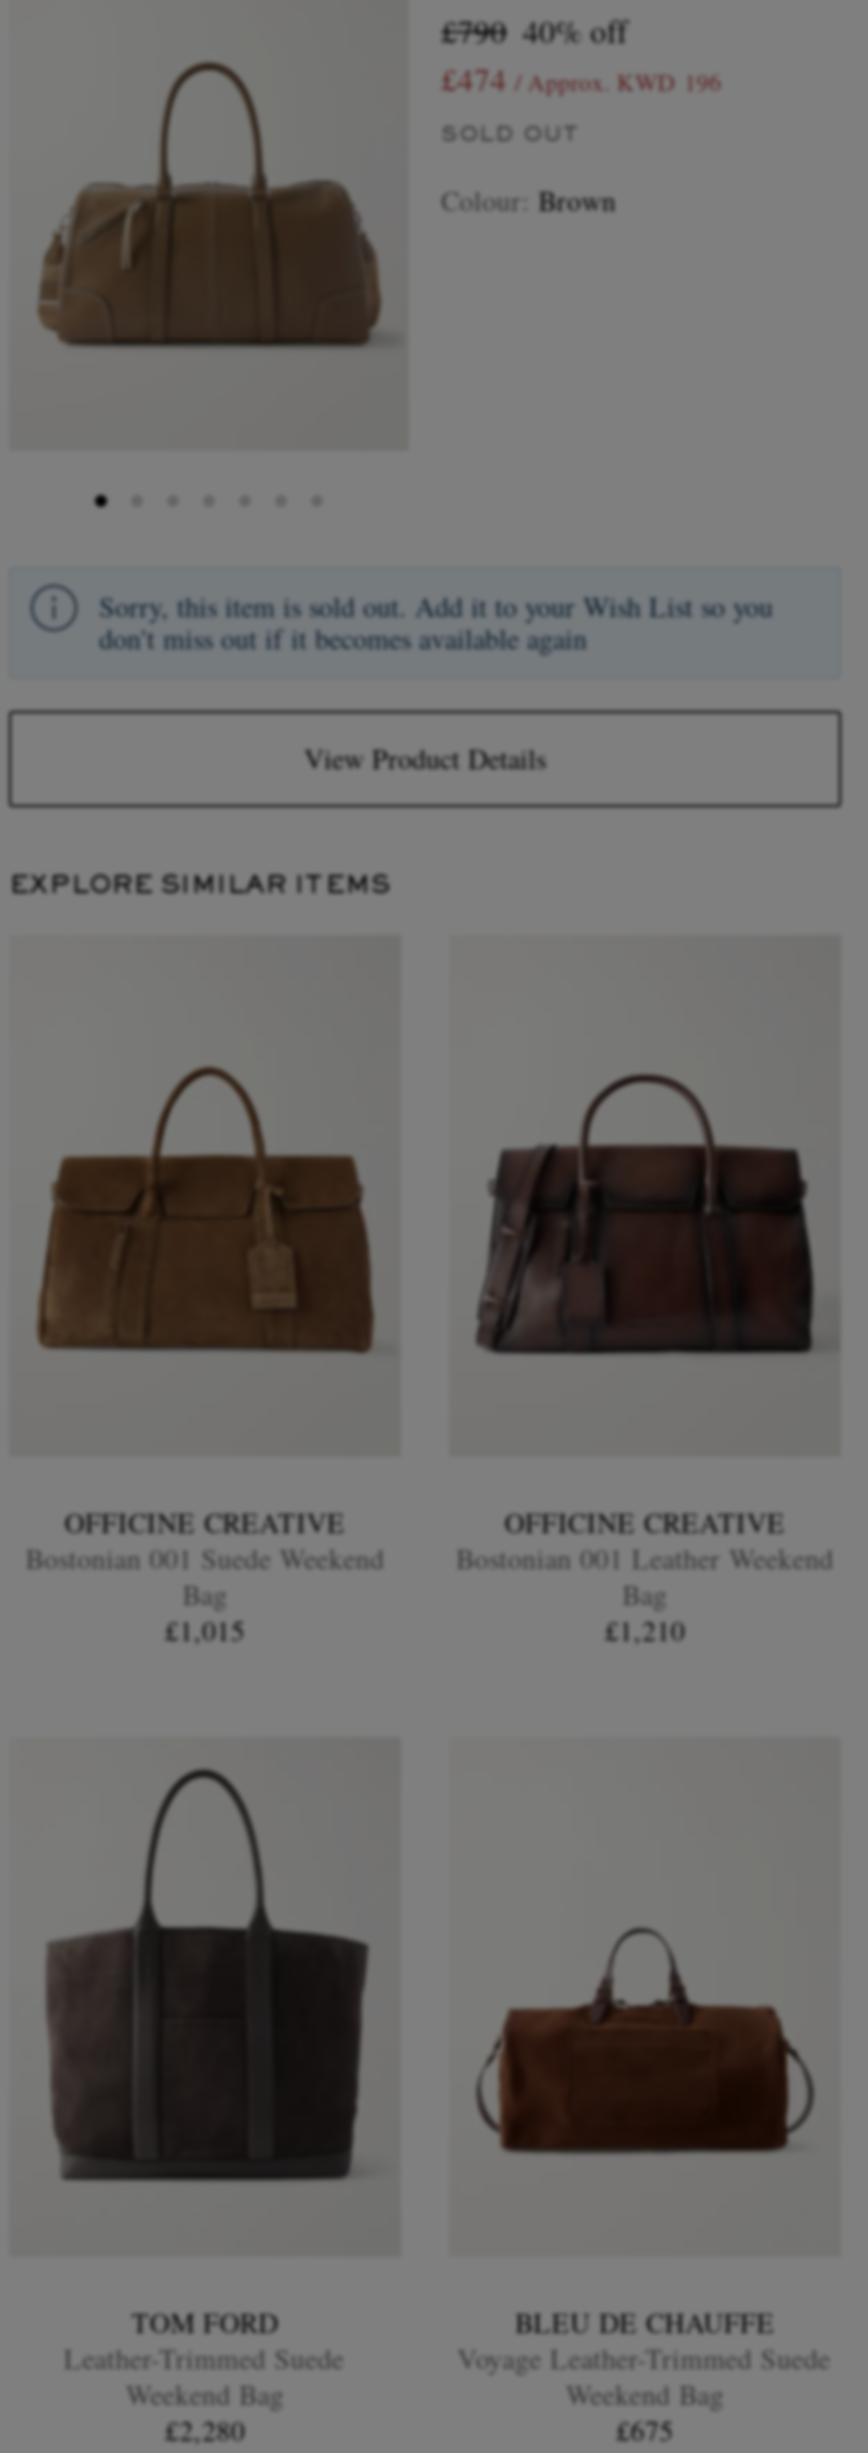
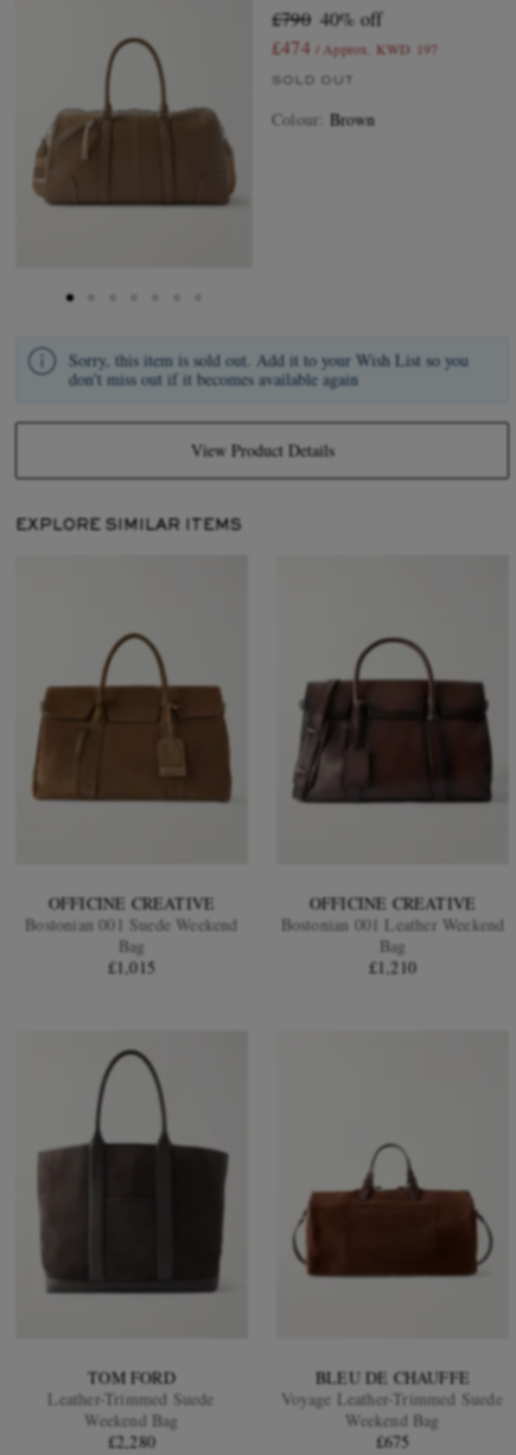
- £474 / Approx. KWD 196
+ £474 / Approx. KWD 197
